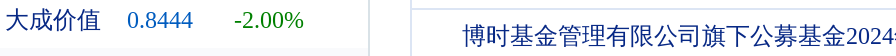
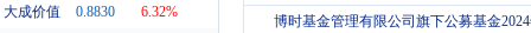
- 0.8444
+ 0.8830

- -2.00%
+ 6.32%
